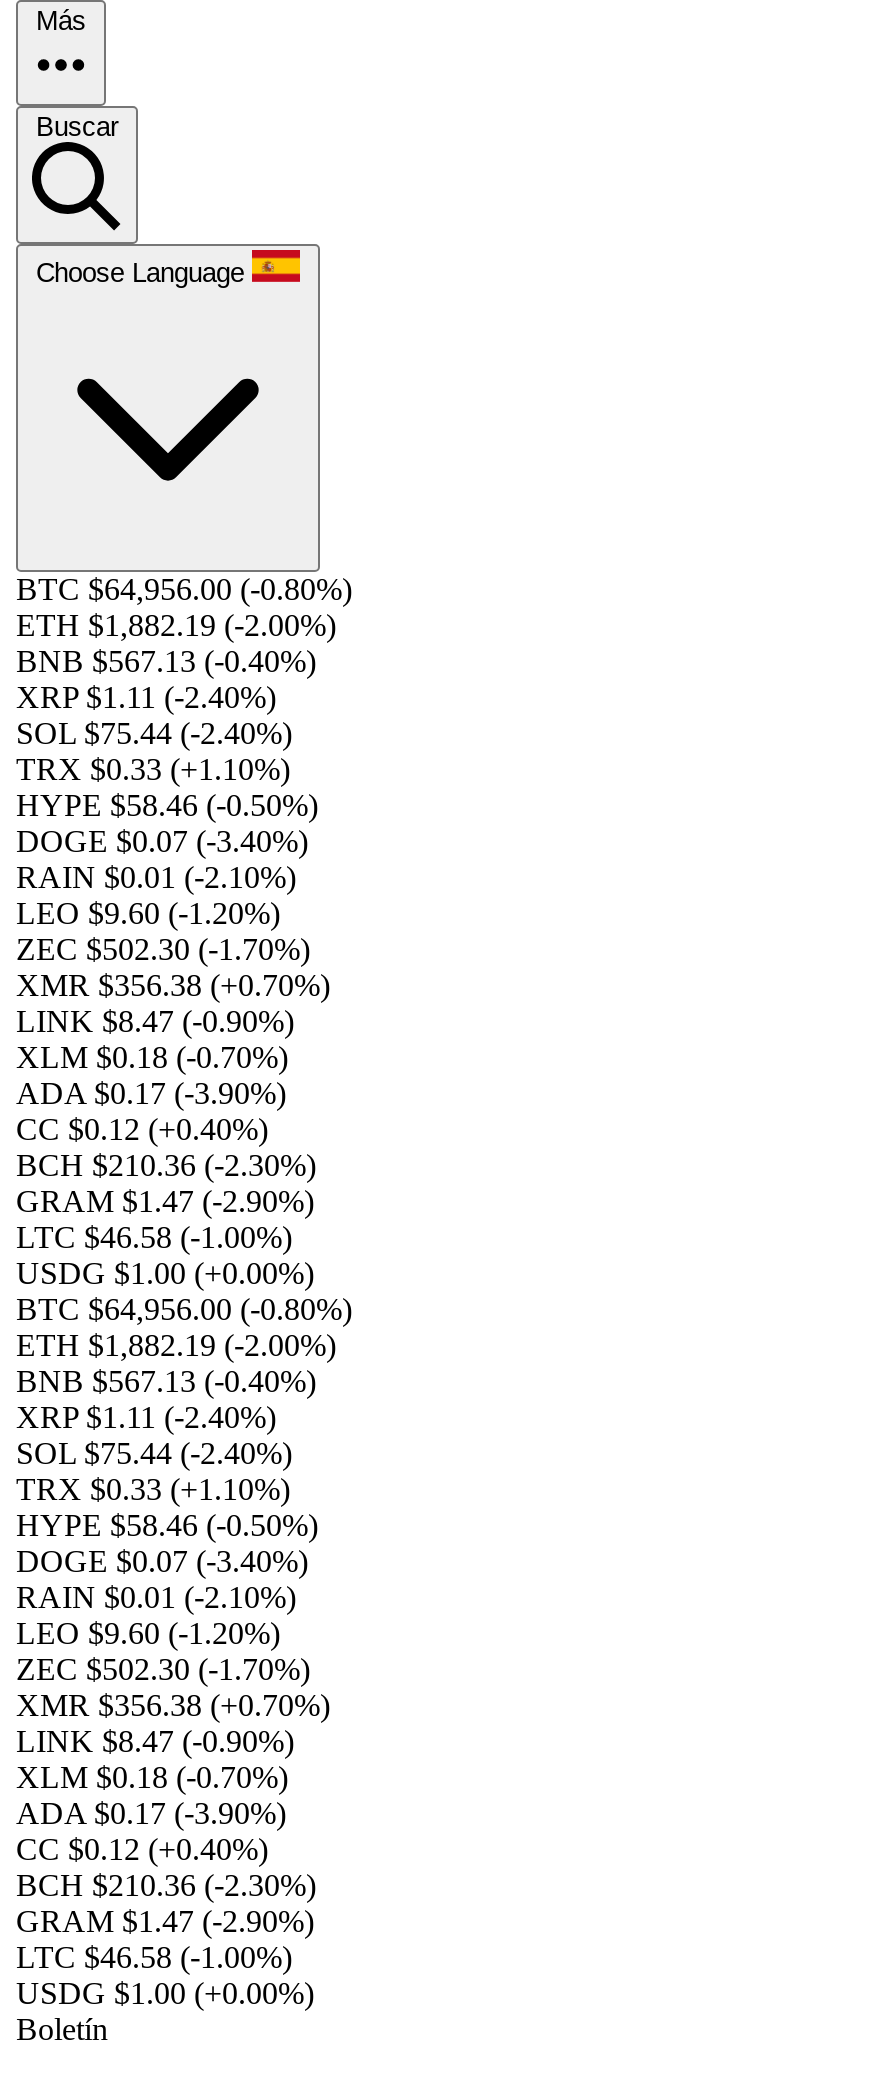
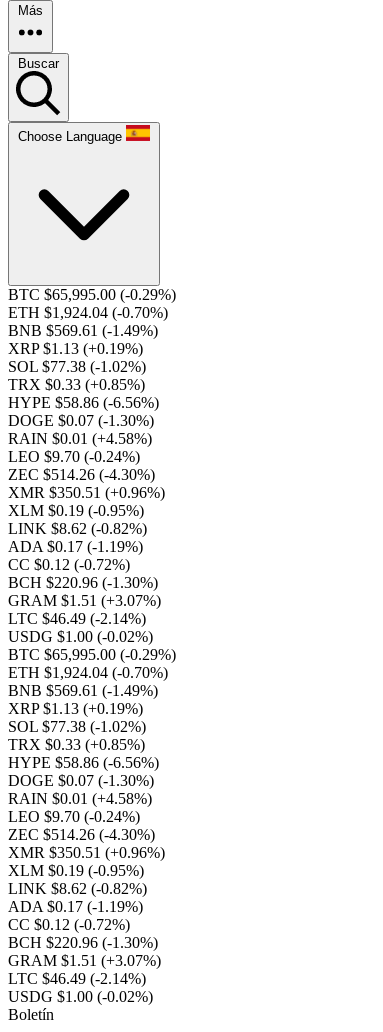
- BTC $64,956.00(-0.80%)
- ETH $1,882.19 (-2.00%)
- BNB $567.13 (-0.40%)
- XRP $1.11 (-2.40%)
- SOL $75.44 (-2.40%)
- TRX $0.33 (+1.10%)
- HYPE $58.46 (-0.50%)
- DOGE $0.07 (-3.40%)
- RAIN $0.01 (-2.10%)
- LEO $9.60 (-1.20%)
- ZEC $502.30 (-1.70%)
- XMR $356.38(+0.70%)
- LINK $8.47 (-0.90%)
- XLM $0.18 (-0.70%)
- ADA $0.17 (-3.90%)
- CC $0.12 (+0.40%)
- BCH $210.36 (-2.30%)
- GRAM $1.47 (-2.90%)
- LTC $46.58 (-1.00%)
- USDG $1.00(+0.00%)
- BTC $64,956.00 (-0.80%)
- ETH $1,882.19 (-2.00%)
- BNB $567.13 (-0.40%)
- XRP $1.11 (-2.40%)
- SOL $75.44 (-2.40%)
- TRX $0.33 (+1.10%)
- HYPE $58.46 (-0.50%)
- DOGE $0.07 (-3.40%)
- RAIN $0.01 (-2.10%)
- LEO $9.60 (-1.20%)
- ZEC $502.30 (-1.70%)
- XMR $356.38(+0.70%)
- LINK $8.47 (-0.90%)
- XLM $0.18 (-0.70%)
- ADA $0.17 (-3.90%)
- CC $0.12 (+0.40%)
- BCH $210.36 (-2.30%)
- GRAM $1.47 (-2.90%)
- LTC $46.58 (-1.00%)
- USDG $1.00(+0.00%)
+ BTC $65,995.00(-0.29%)
+ ETH $1,924.04 (-0.70%)
+ BNB $569.61 (-1.49%)
+ XRP $1.13 (+0.19%)
+ SOL $77.38 (-1.02%)
+ TRX $0.33 (+0.85%)
+ HYPE $58.86 (-6.56%)
+ DOGE $0.07 (-1.30%)
+ RAIN $0.01 (+4.58%)
+ LEO $9.70 (-0.24%)
+ ZEC $514.26 (-4.30%)
+ XMR $350.51(+0.96%)
+ XLM $0.19 (-0.95%)
+ LINK $8.62 (-0.82%)
+ ADA $0.17 (-1.19%)
+ CC $0.12 (-0.72%)
+ BCH $220.96 (-1.30%)
+ GRAM $1.51 (+3.07%)
+ LTC $46.49 (-2.14%)
+ USDG $1.00(-0.02%)
+ BTC $65,995.00 (-0.29%)
+ ETH $1,924.04 (-0.70%)
+ BNB $569.61 (-1.49%)
+ XRP $1.13 (+0.19%)
+ SOL $77.38 (-1.02%)
+ TRX $0.33 (+0.85%)
+ HYPE $58.86 (-6.56%)
+ DOGE $0.07 (-1.30%)
+ RAIN $0.01 (+4.58%)
+ LEO $9.70 (-0.24%)
+ ZEC $514.26 (-4.30%)
+ XMR $350.51(+0.96%)
+ XLM $0.19 (-0.95%)
+ LINK $8.62 (-0.82%)
+ ADA $0.17 (-1.19%)
+ CC $0.12 (-0.72%)
+ BCH $220.96 (-1.30%)
+ GRAM $1.51 (+3.07%)
+ LTC $46.49 (-2.14%)
+ USDG $1.00(-0.02%)
